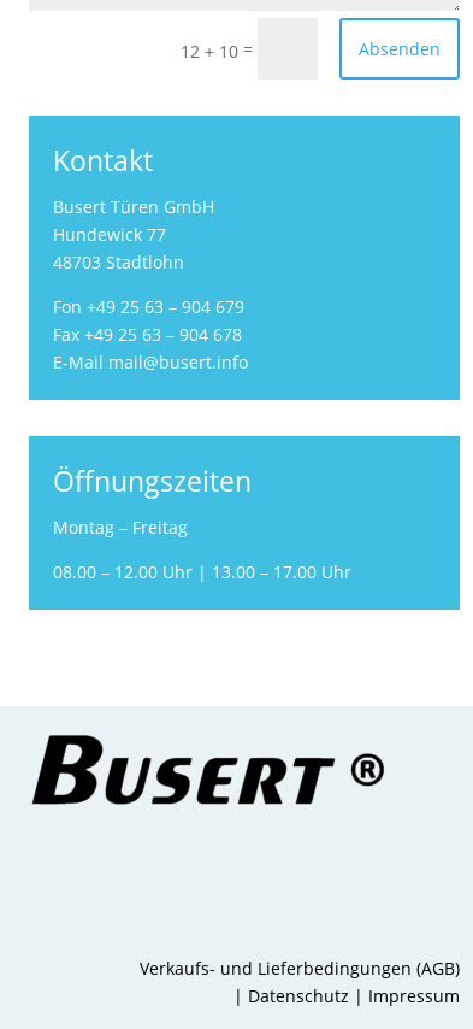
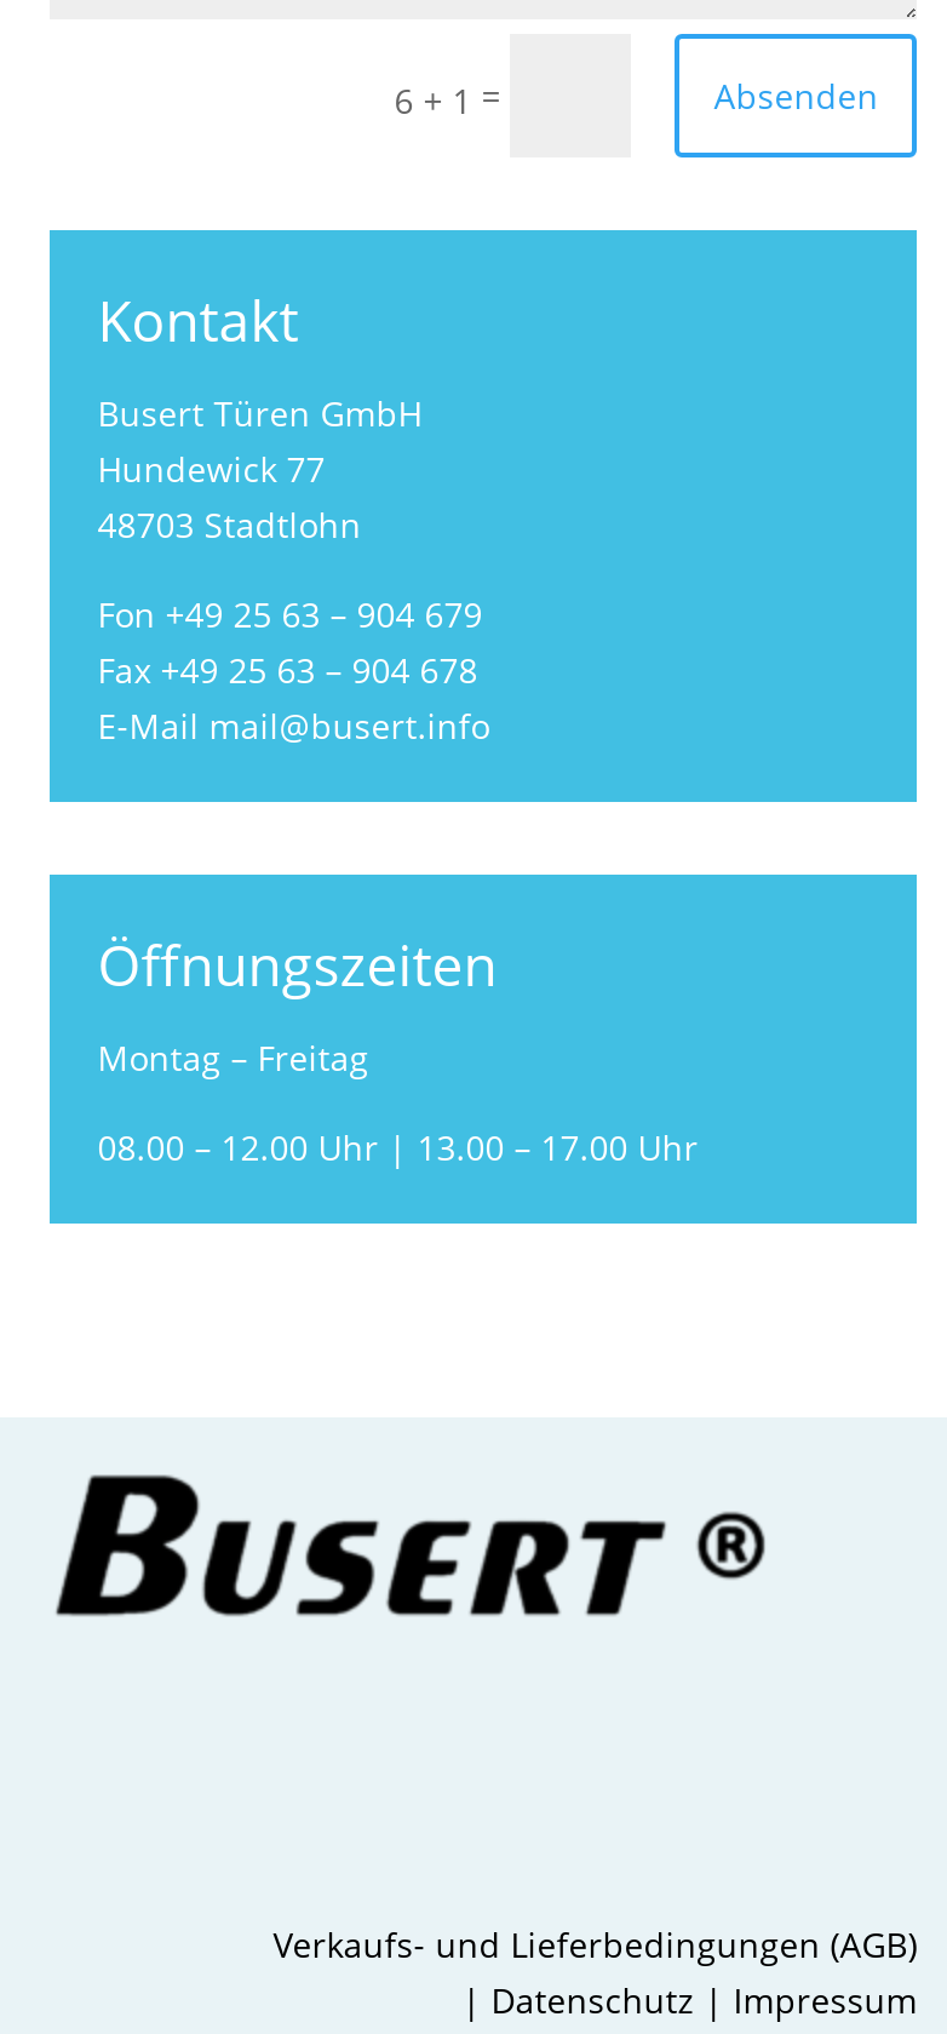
- 12 + 10 =
+ 6 + 1 =
